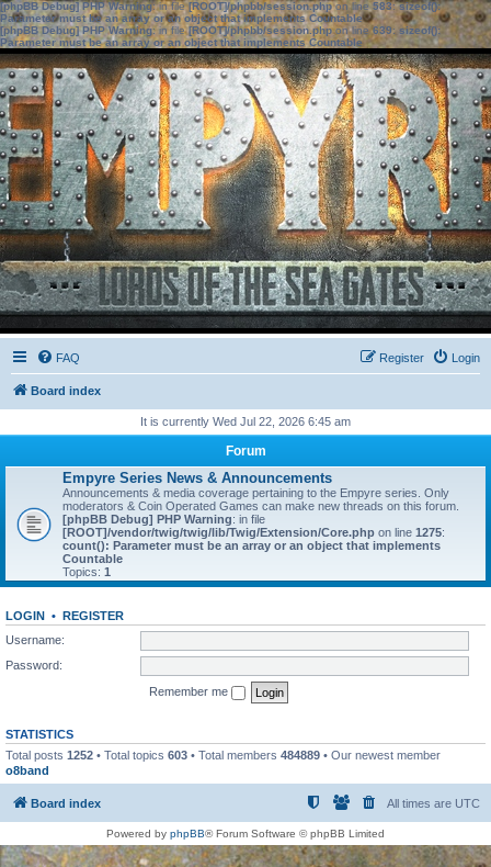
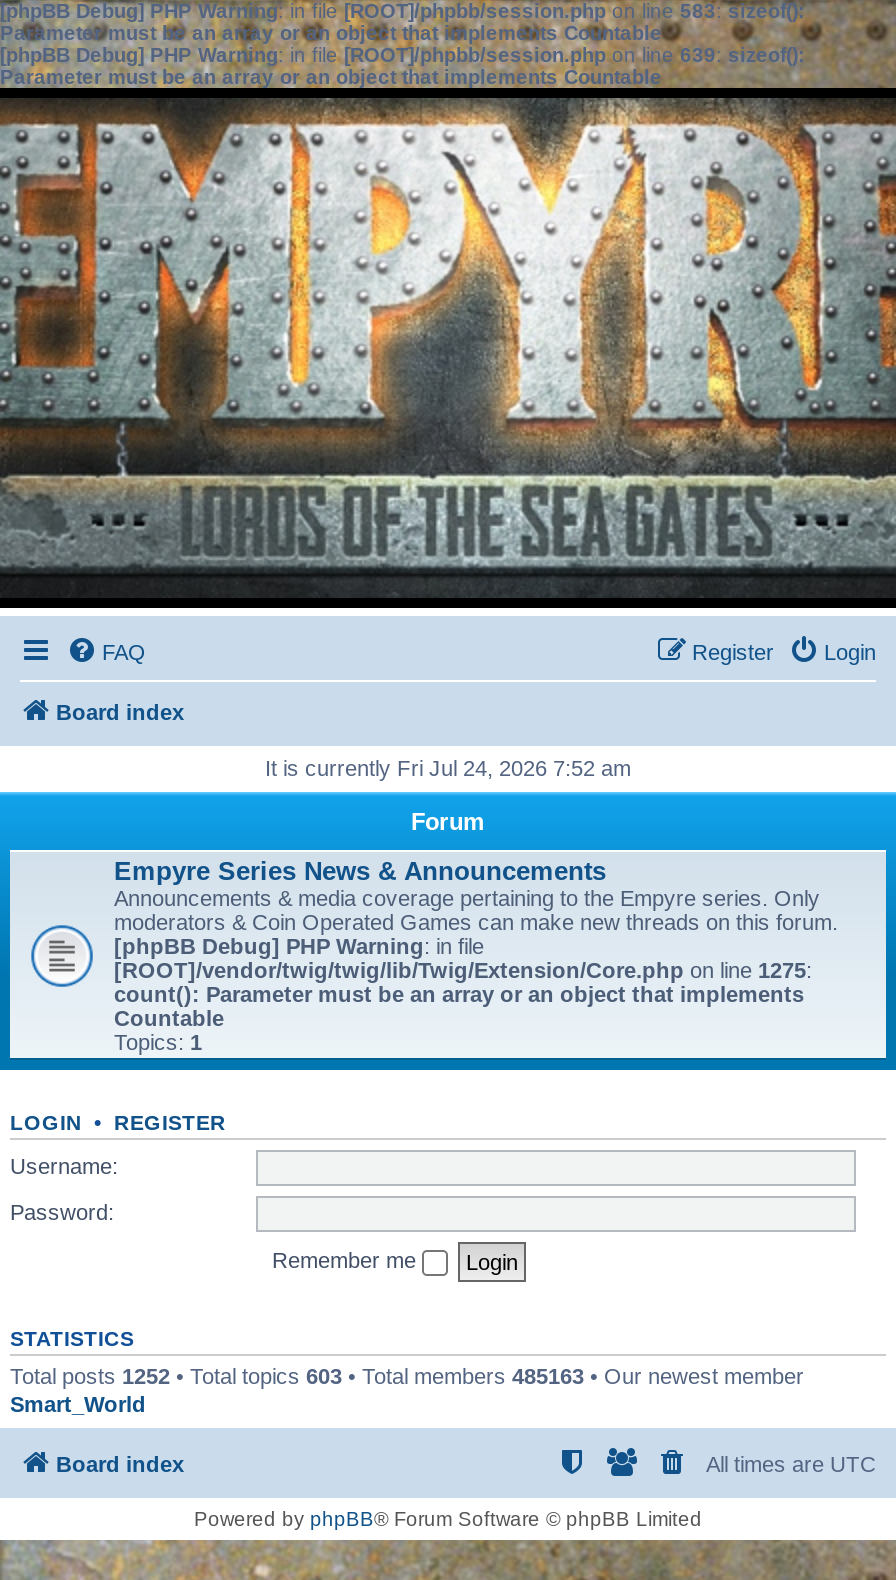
- It is currently Wed Jul 22, 2026 6:45 am
+ It is currently Fri Jul 24, 2026 7:52 am

- Total posts 1252 • Total topics 603 • Total members 484889 • Our newest member
- o8band
+ Total posts 1252 • Total topics 603 • Total members 485163 • Our newest member
+ Smart_World
